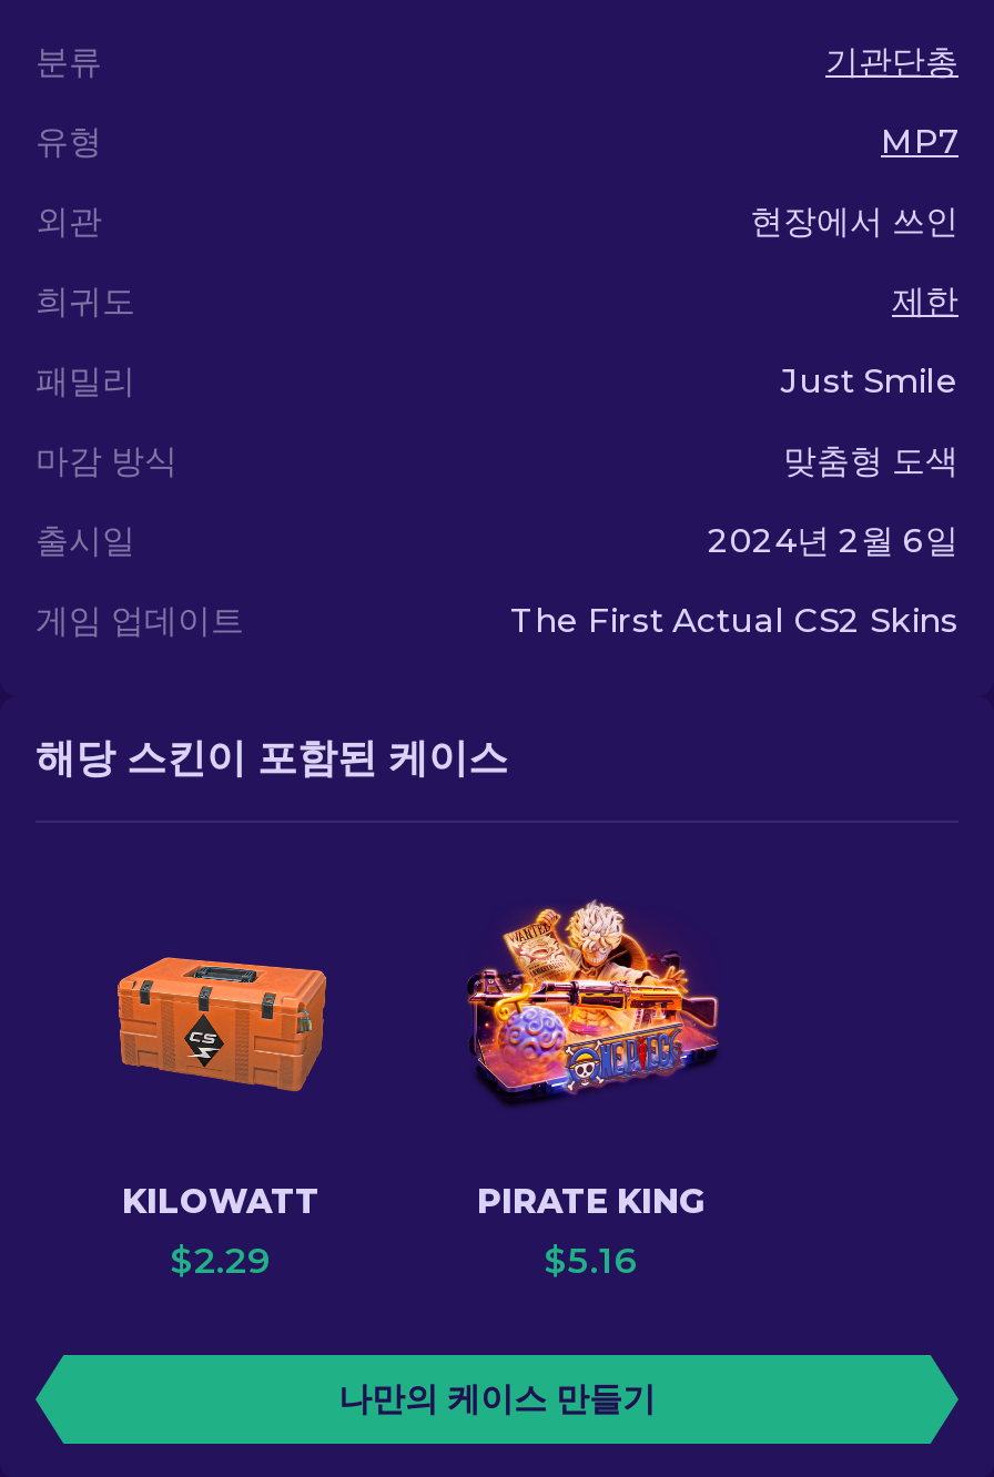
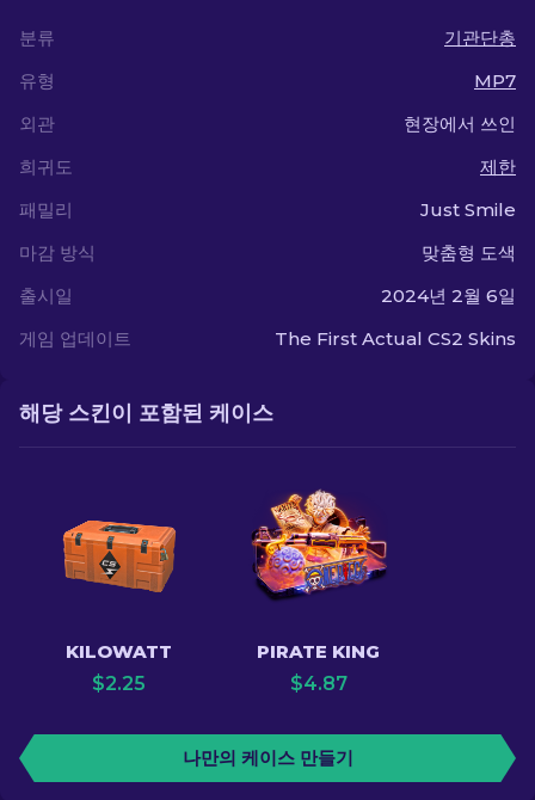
- $2.29
+ $2.25

- $5.16
+ $4.87
